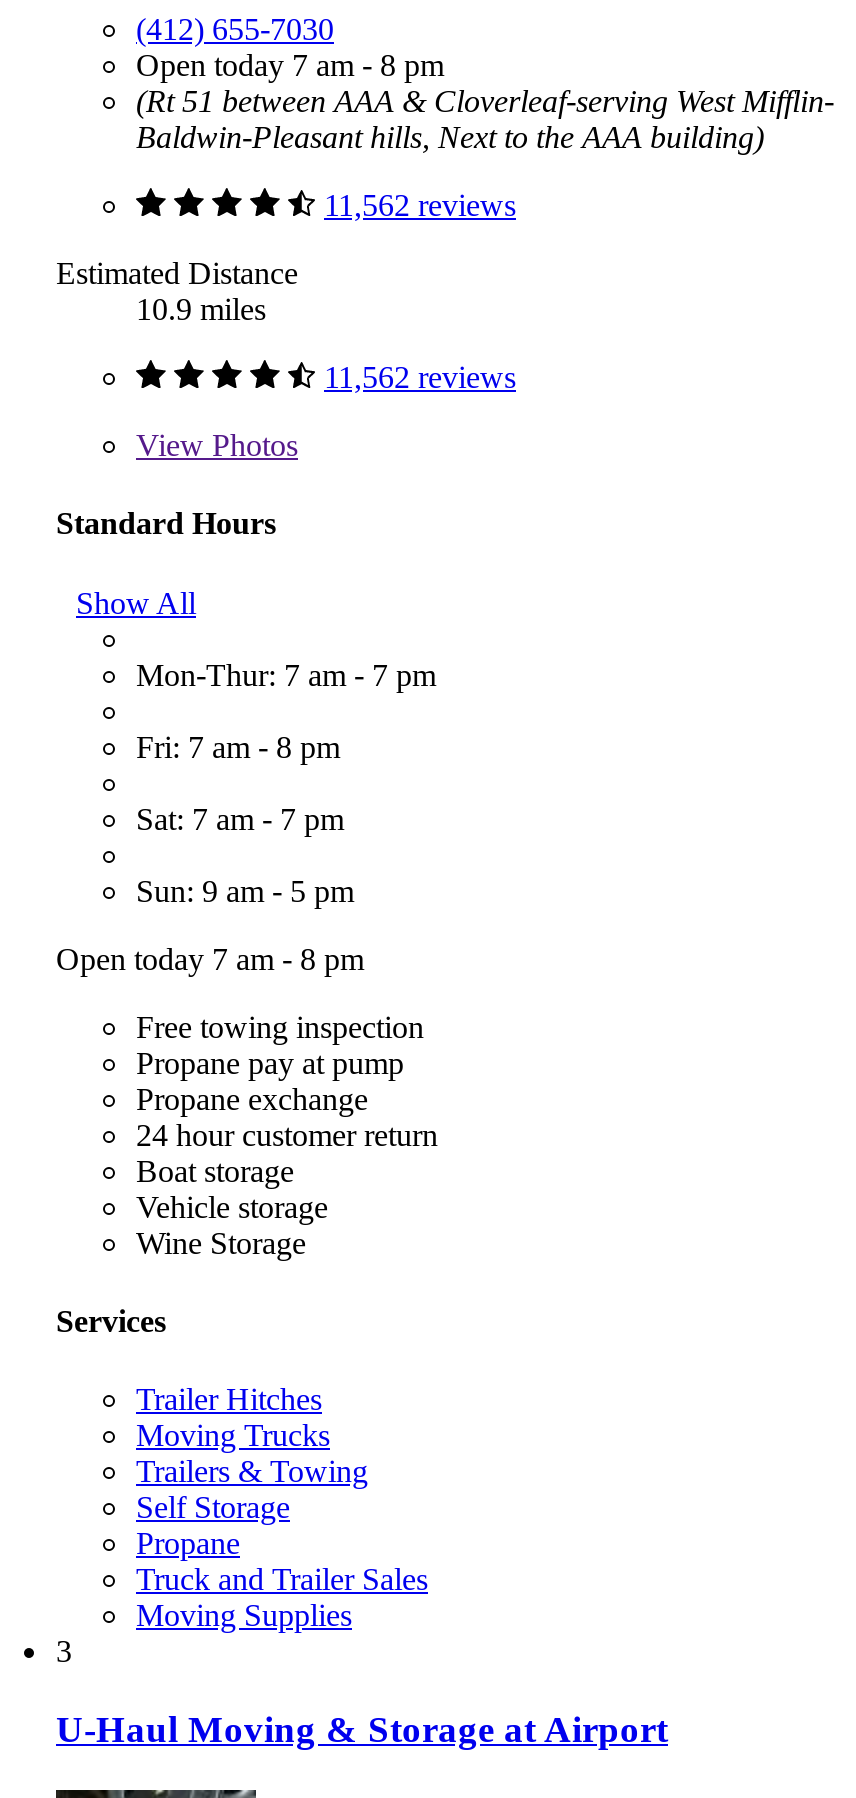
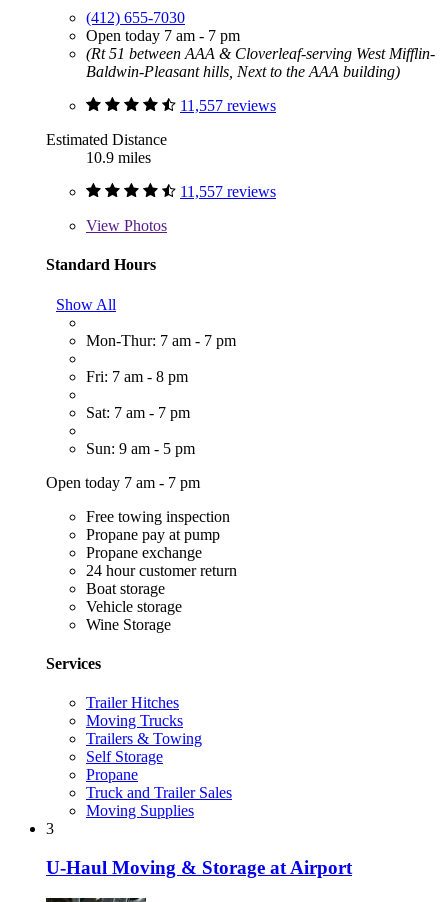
- Open today 7 am - 8 pm
+ Open today 7 am - 7 pm

- 11,562 reviews
+ 11,557 reviews

- 11,562 reviews
+ 11,557 reviews

- Open today 7 am - 8 pm
+ Open today 7 am - 7 pm
